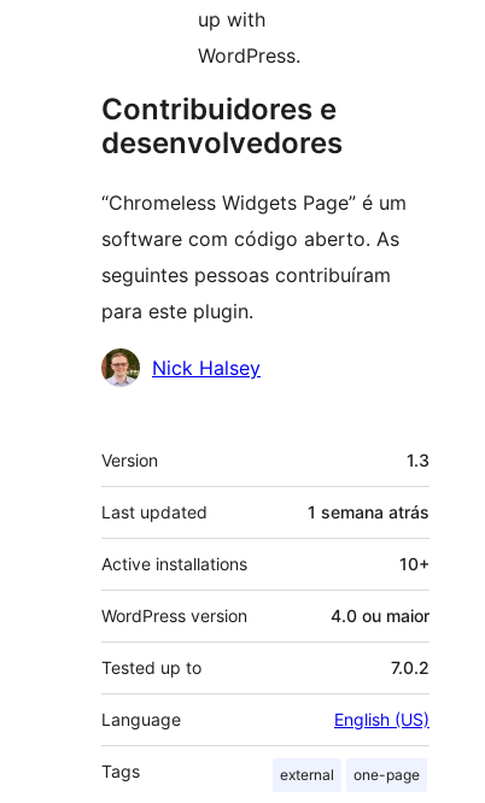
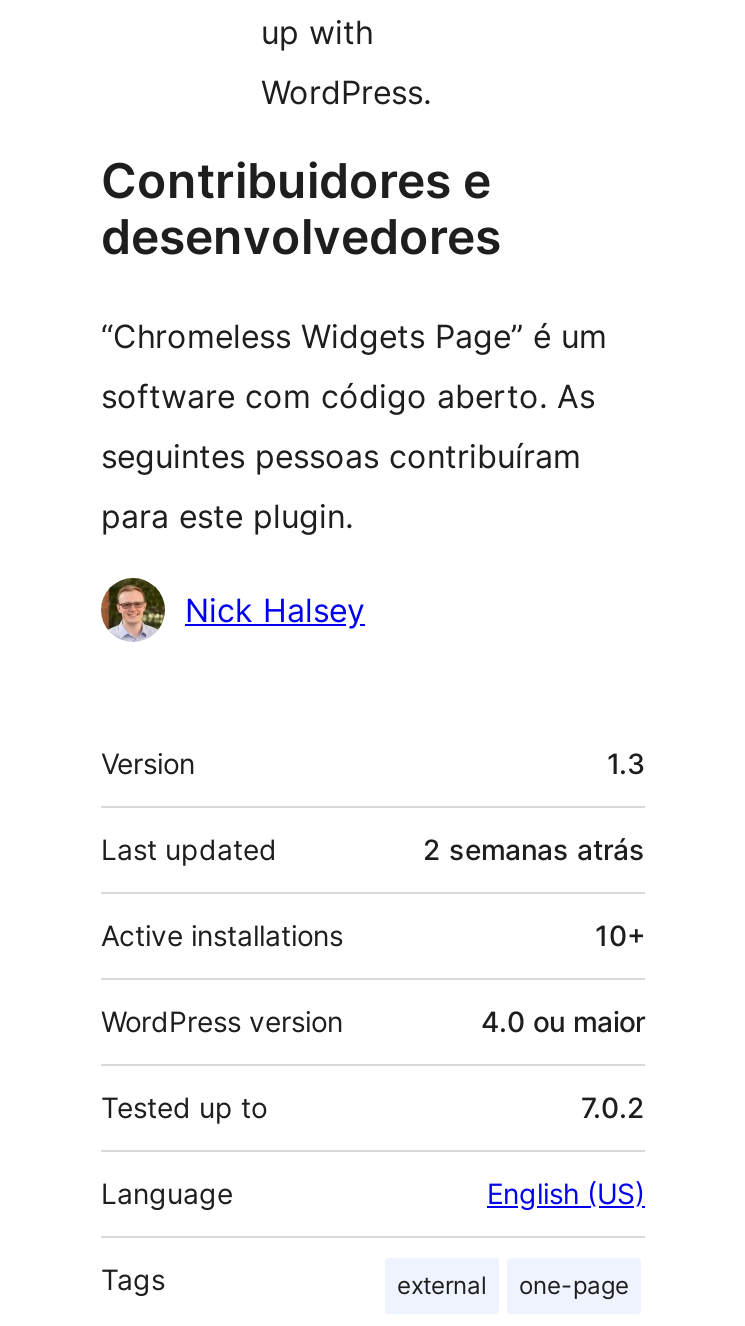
- 1 semana atrás
+ 2 semanas atrás
